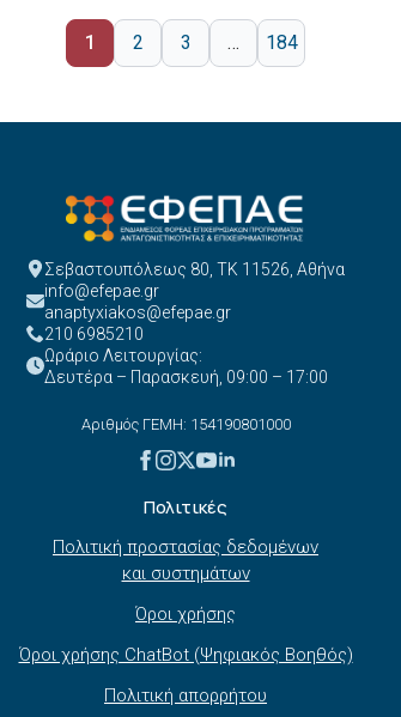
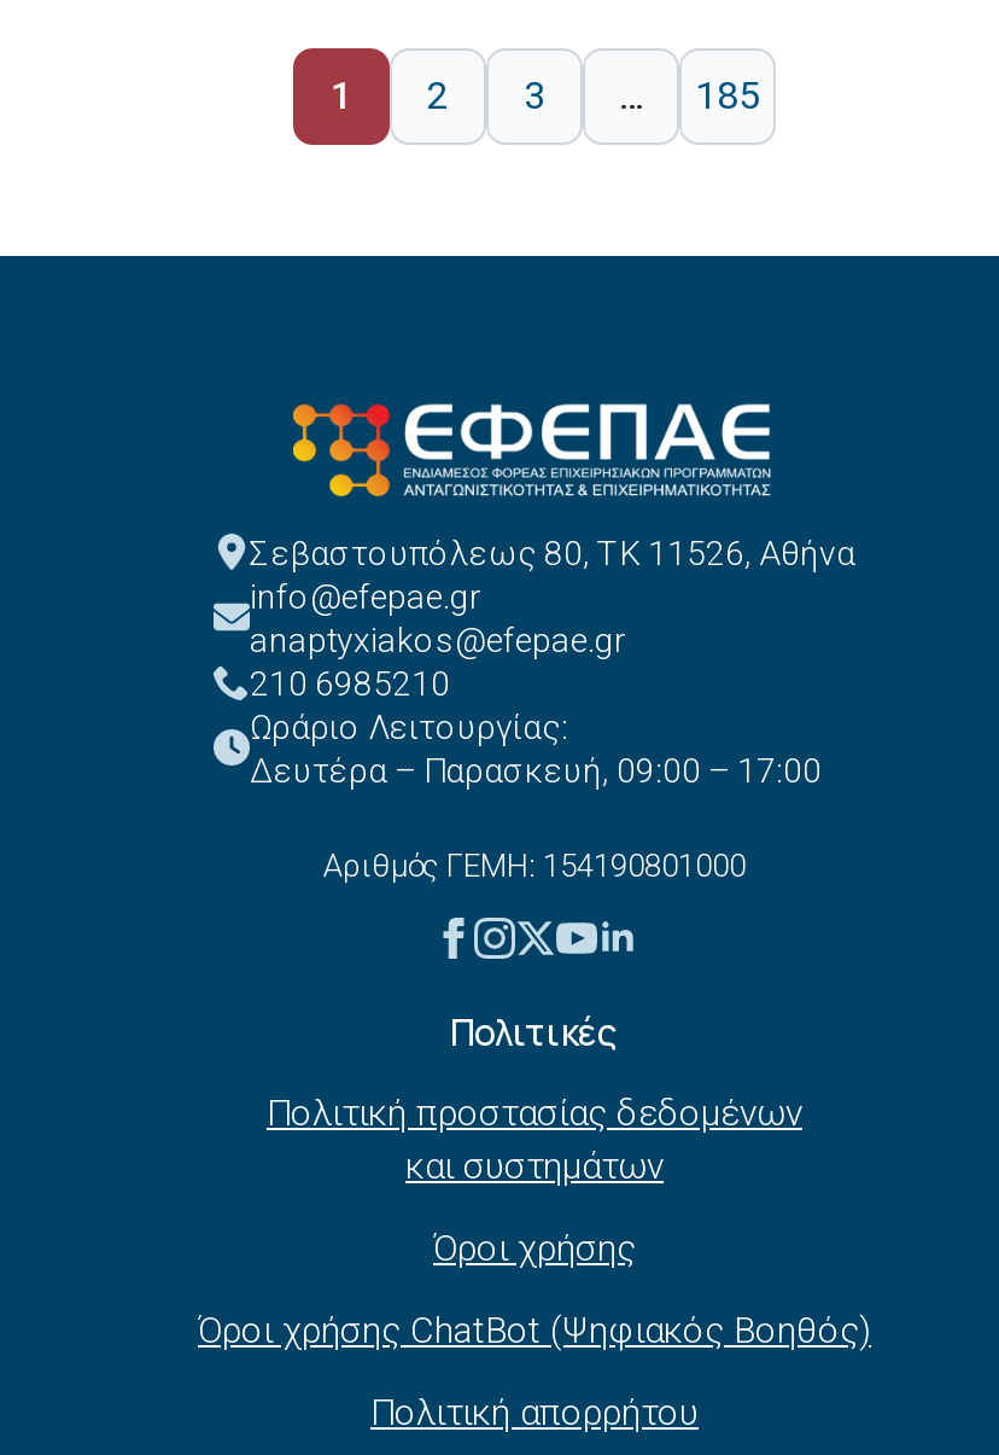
- 184
+ 185
